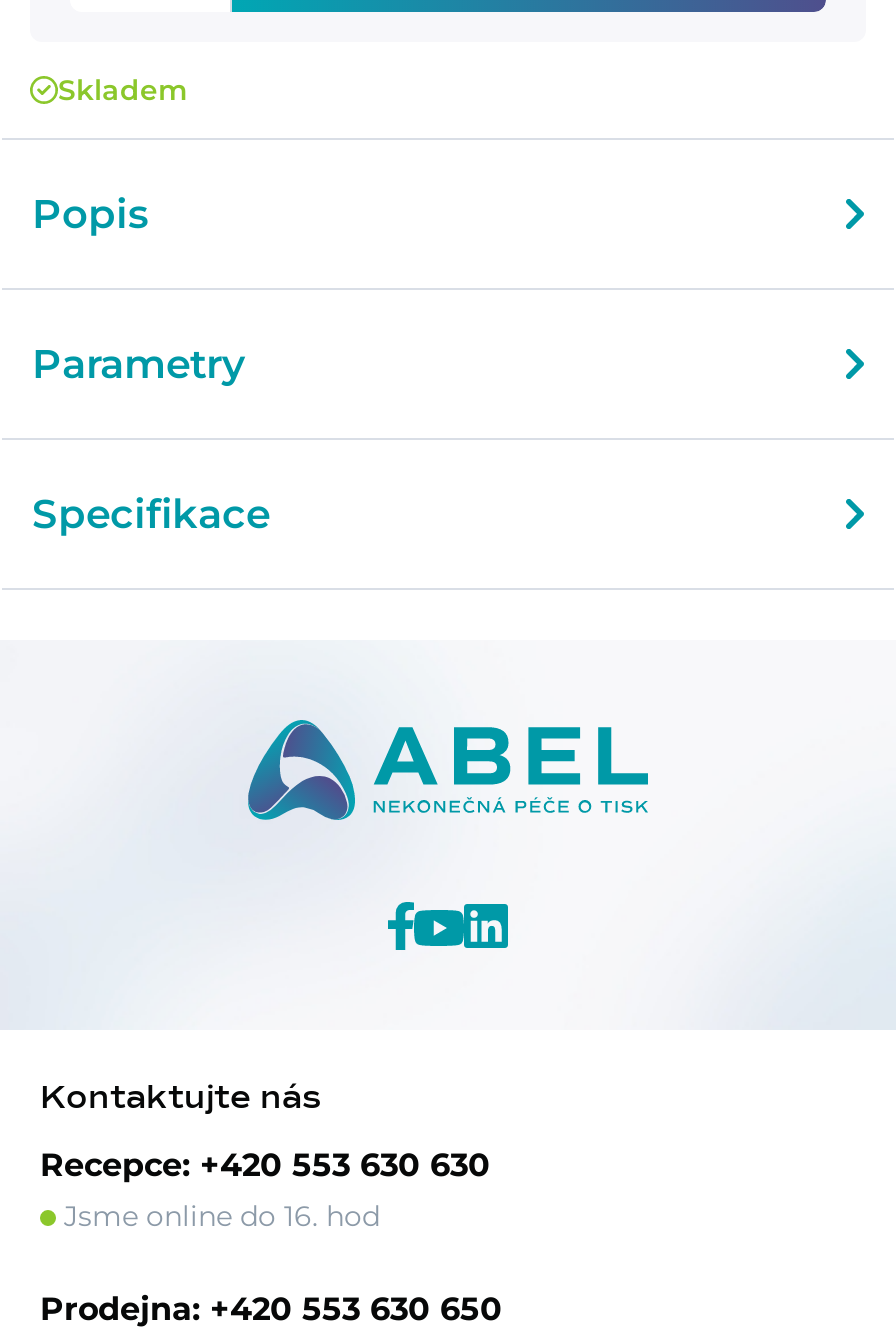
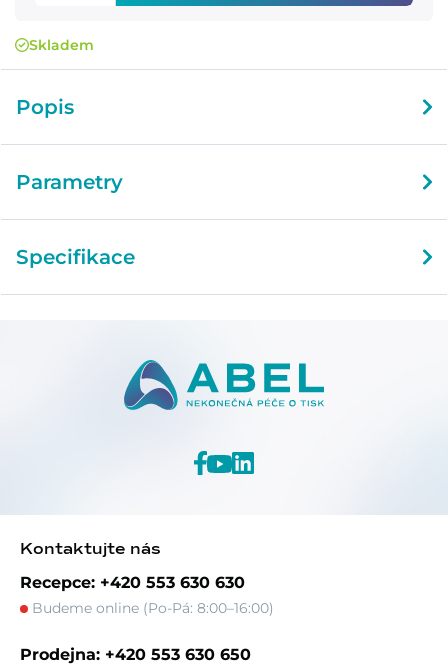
- Jsme online do 16. hod
+ Budeme online (Po-Pá: 8:00–16:00)
